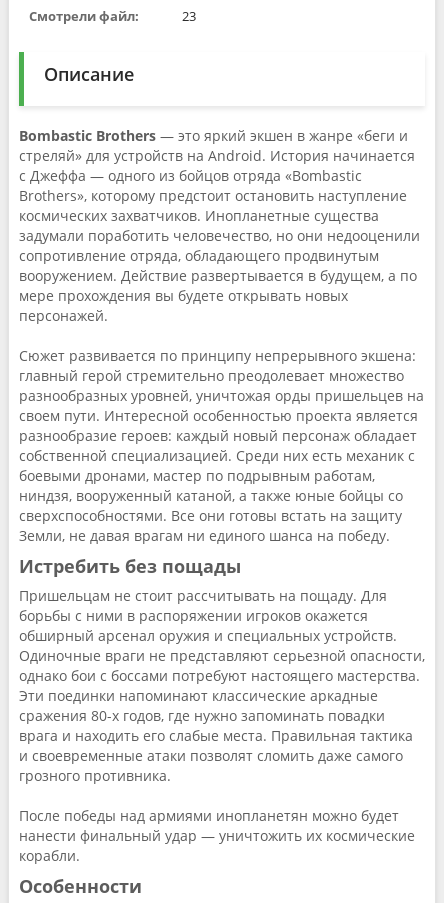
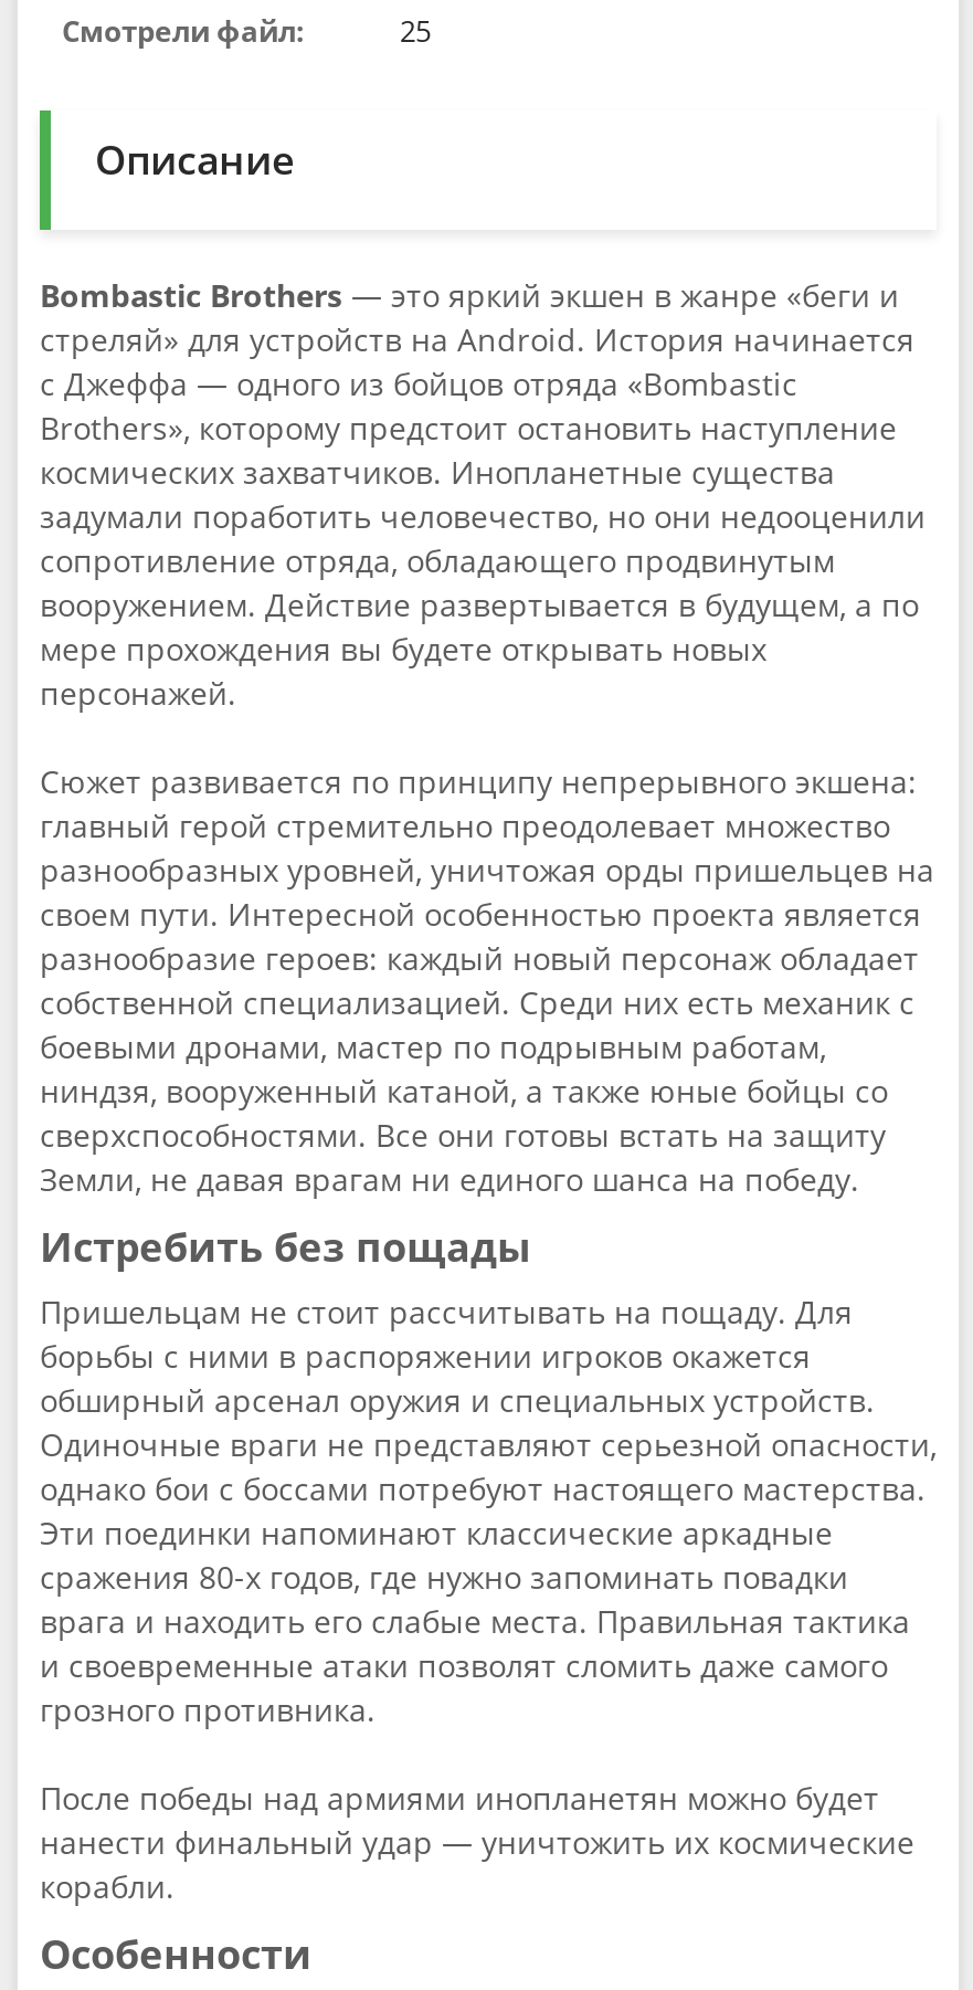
- 23
+ 25
